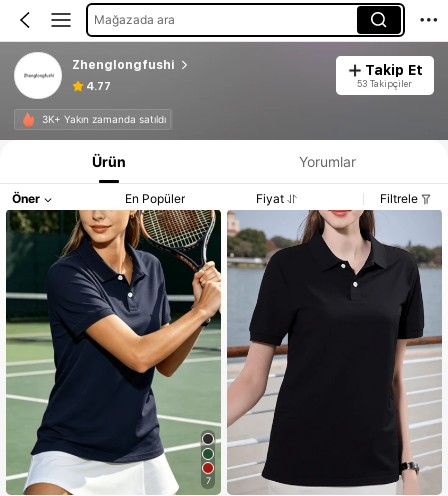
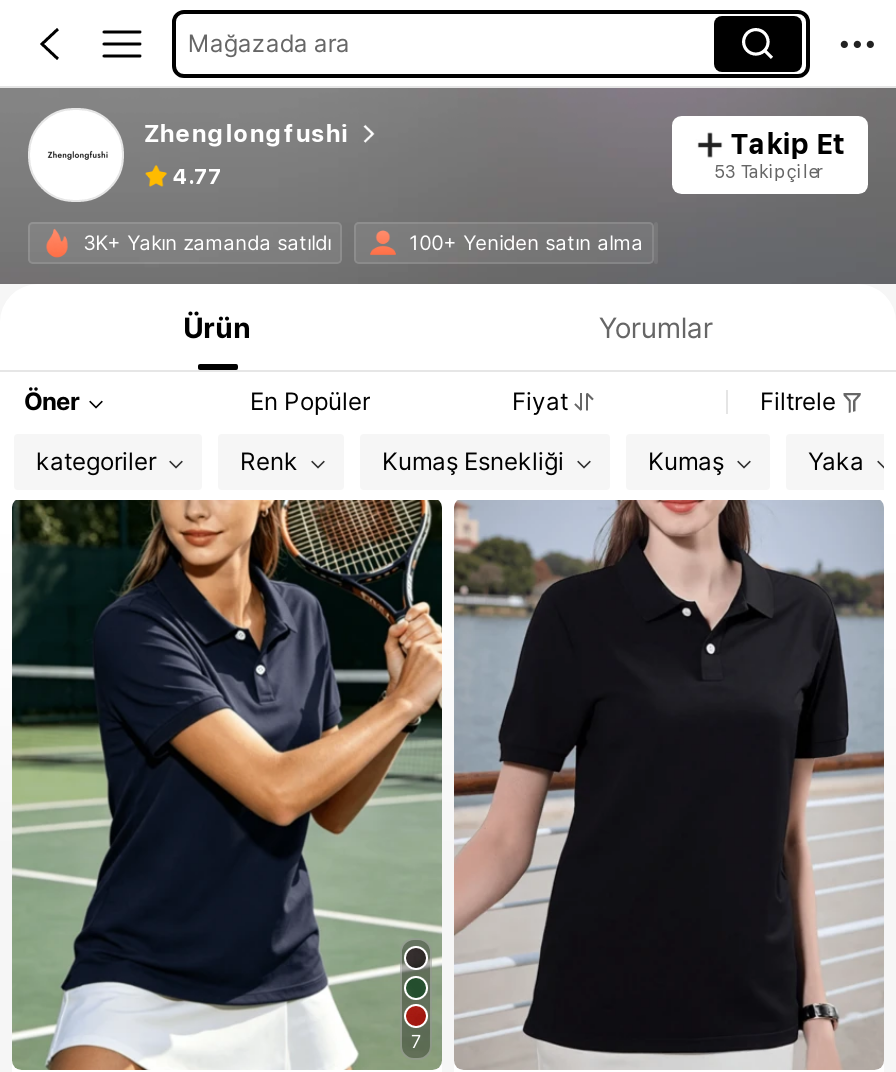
+ 100+ Yeniden satın alma

+ kategoriler
+ Renk
+ Kumaş Esnekliği
+ Kumaş
+ Yaka
